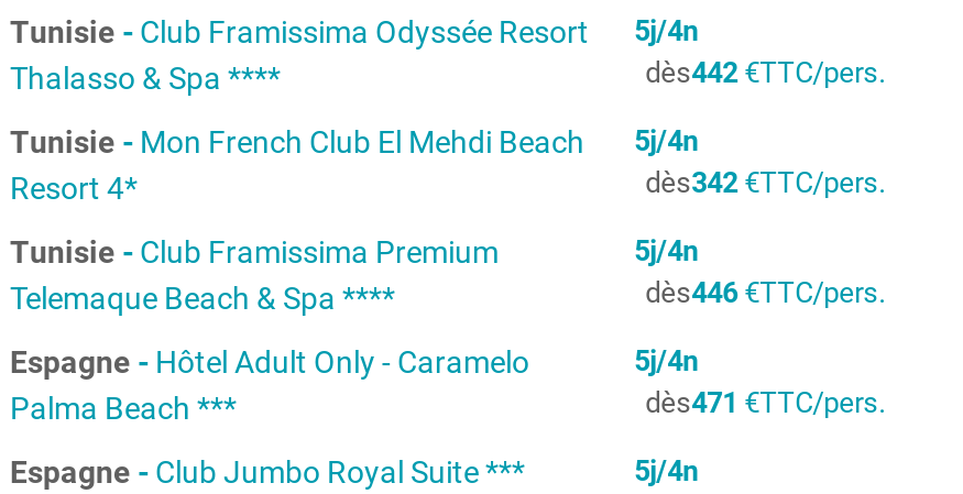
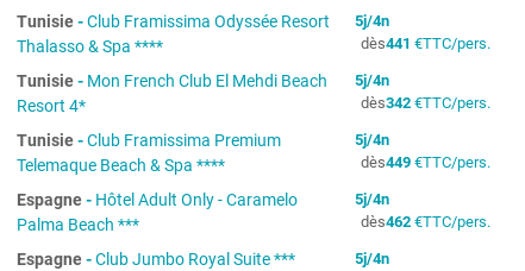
- dès442 €TTC/pers.
+ dès441 €TTC/pers.

- dès446 €TTC/pers.
+ dès449 €TTC/pers.

- dès471 €TTC/pers.
+ dès462 €TTC/pers.
